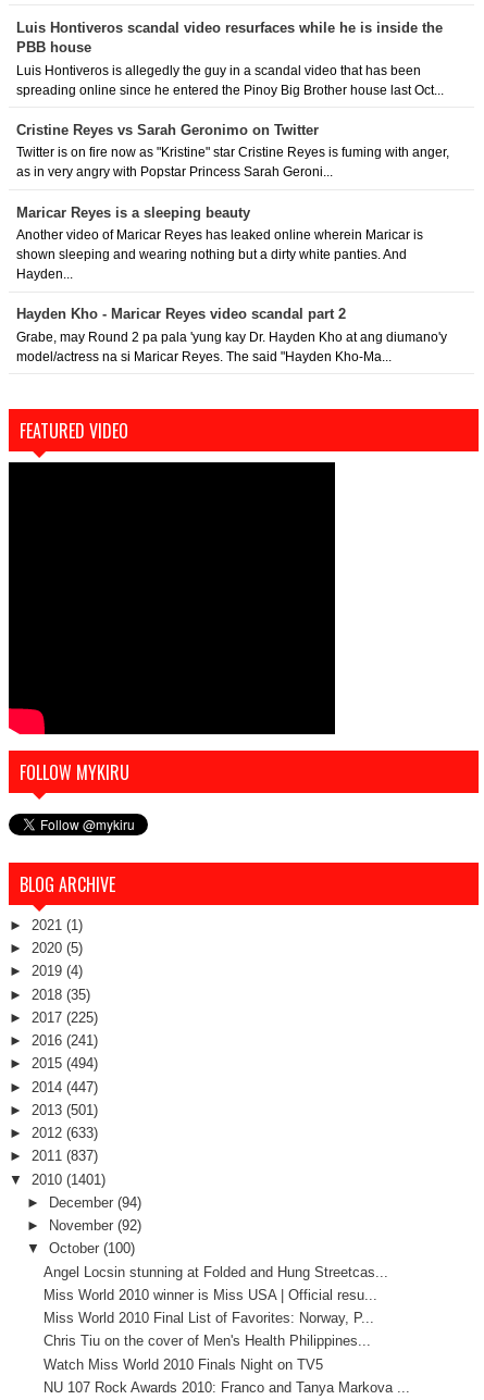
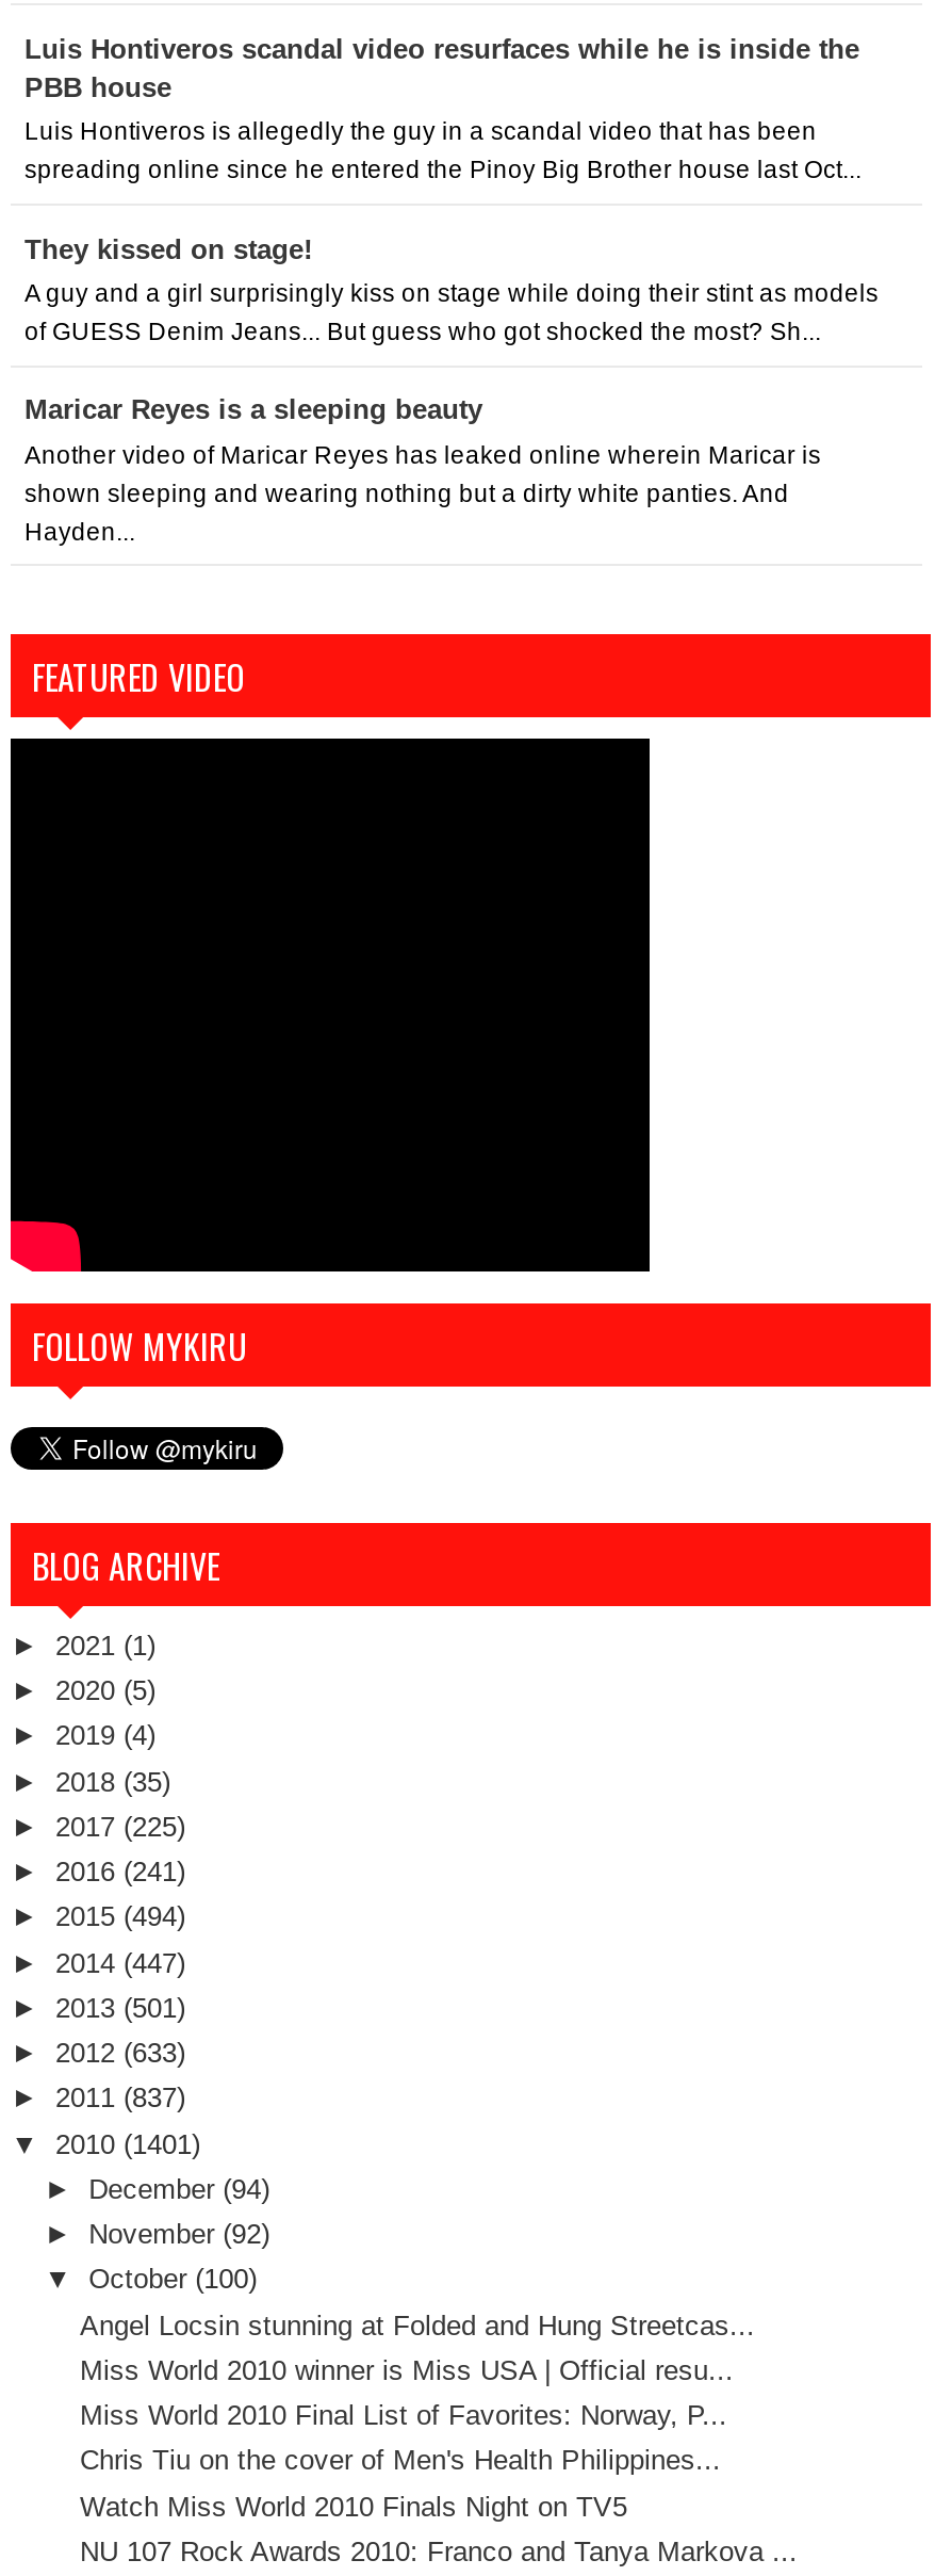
- Cristine Reyes vs Sarah Geronimo on Twitter
+ They kissed on stage!

- Twitter is on fire now as "Kristine" star Cristine Reyes is fuming with anger,
+ A guy and a girl surprisingly kiss on stage while doing their stint as models

- as in very angry with Popstar Princess Sarah Geroni...
+ of GUESS Denim Jeans... But guess who got shocked the most? Sh...

- Hayden Kho - Maricar Reyes video scandal part 2
- Grabe, may Round 2 pa pala 'yung kay Dr. Hayden Kho at ang diumano'y
- model/actress na si Maricar Reyes. The said "Hayden Kho-Ma...
